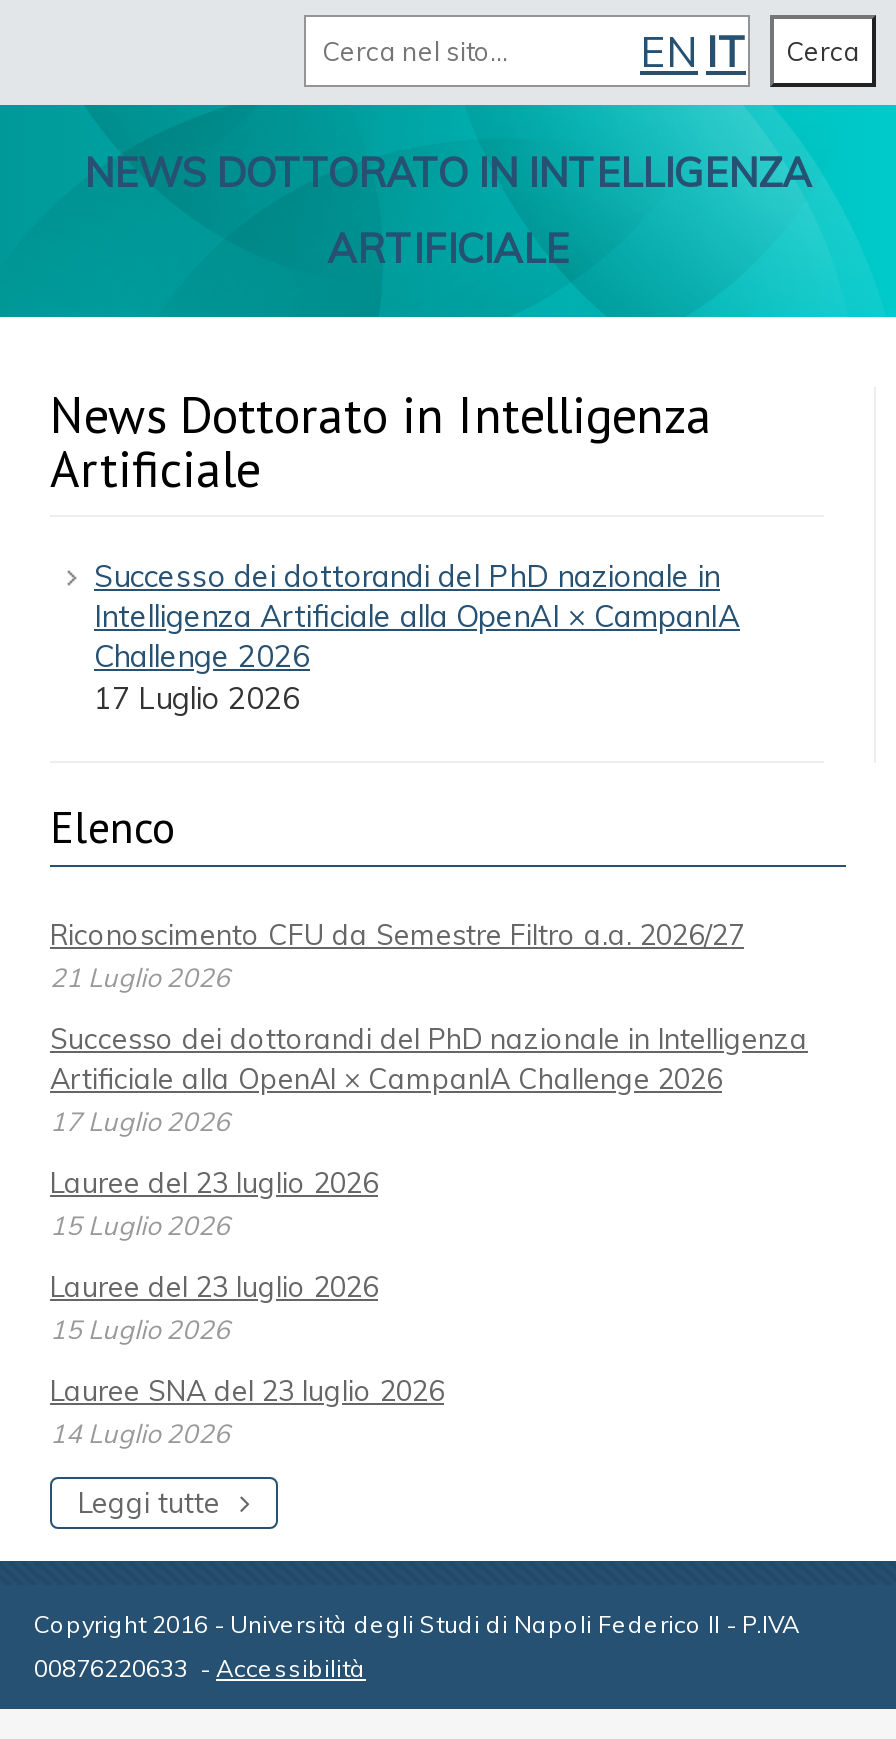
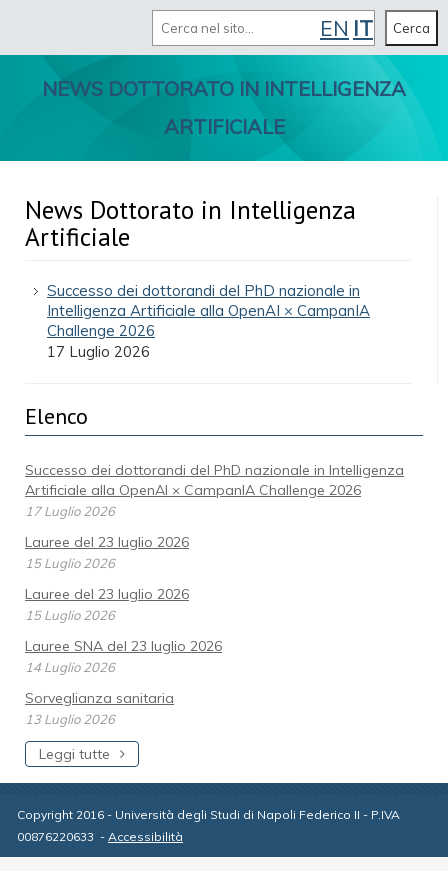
- Riconoscimento CFU da Semestre Filtro a.a. 2026/27
- 21 Luglio 2026

moved up: Successo dei dottorandi del PhD nazionale in Intelligenza | Artificiale alla OpenAI × CampanIA Challenge 2026 | 17 Luglio 2026 | ... | Lauree SNA del 23 luglio 2026 | 14 Luglio 2026

+ Sorveglianza sanitaria
+ 13 Luglio 2026
